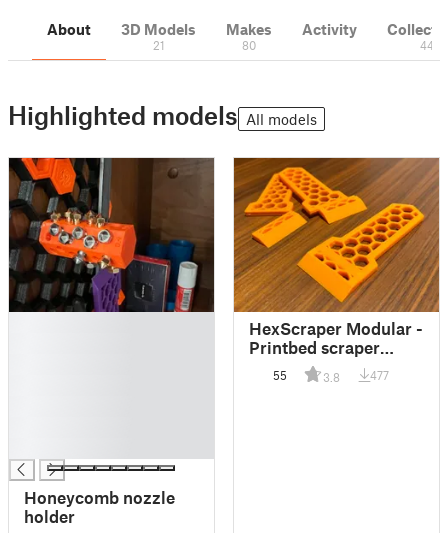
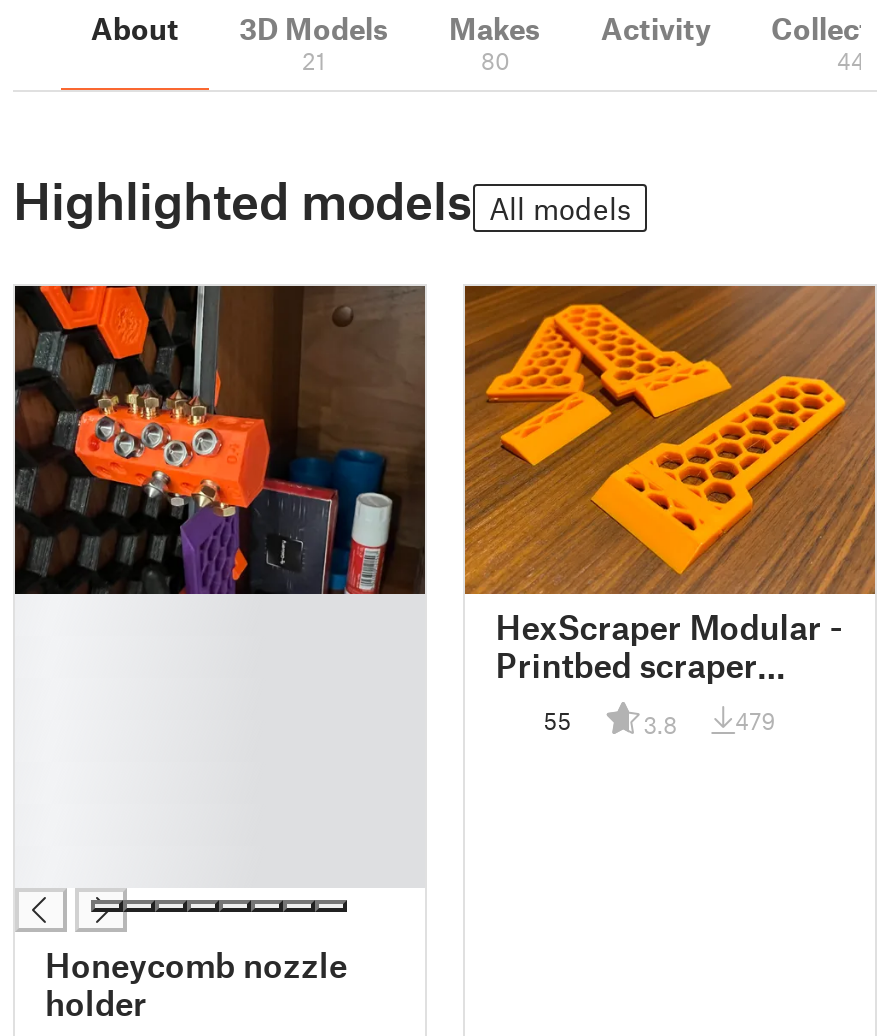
- 477
+ 479
